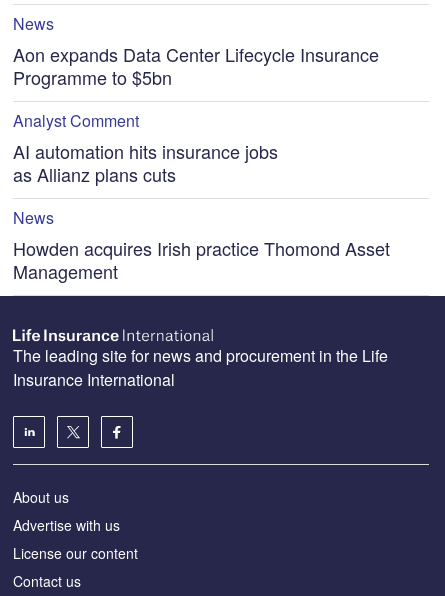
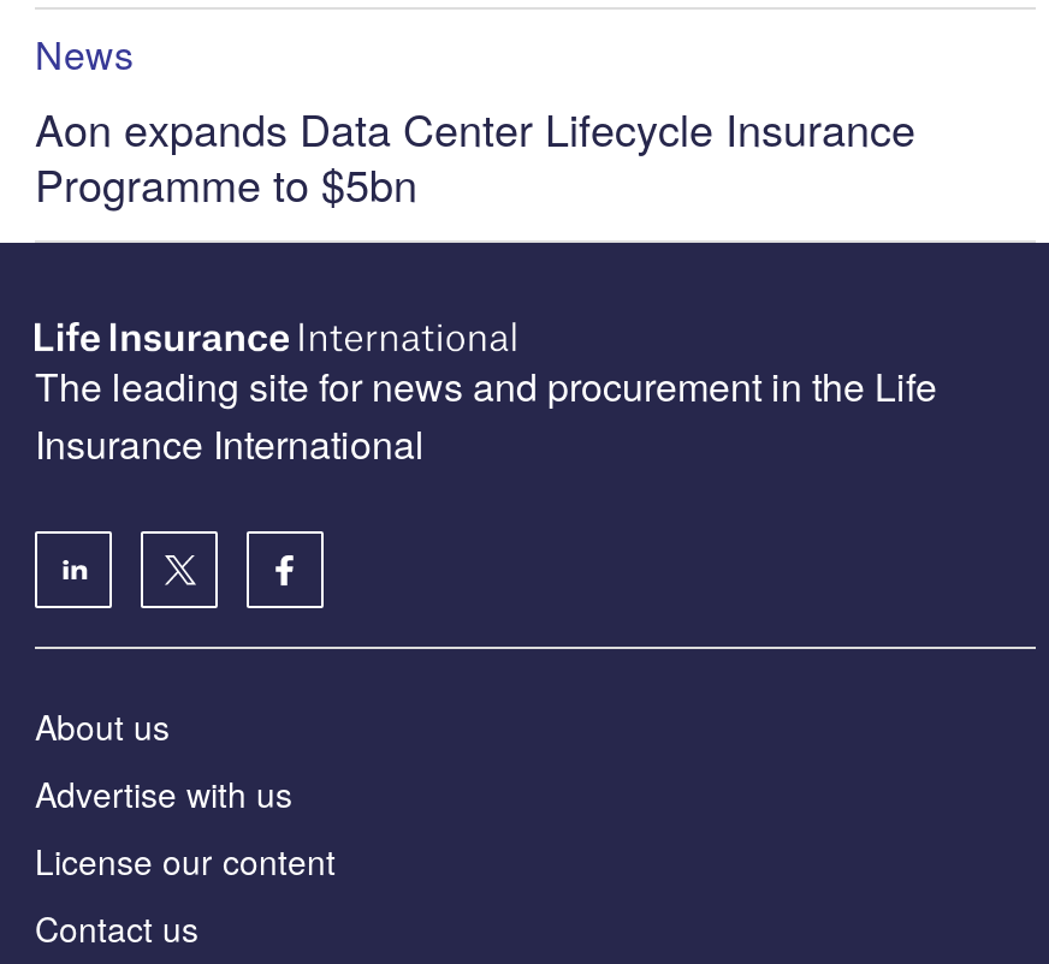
- Analyst Comment
- AI automation hits insurance jobs
- as Allianz plans cuts
- News
- Howden acquires Irish practice Thomond Asset
- Management
